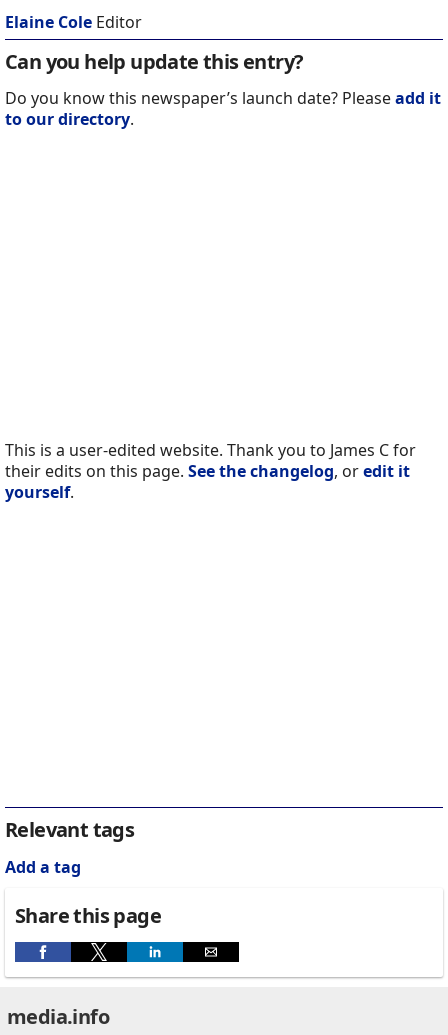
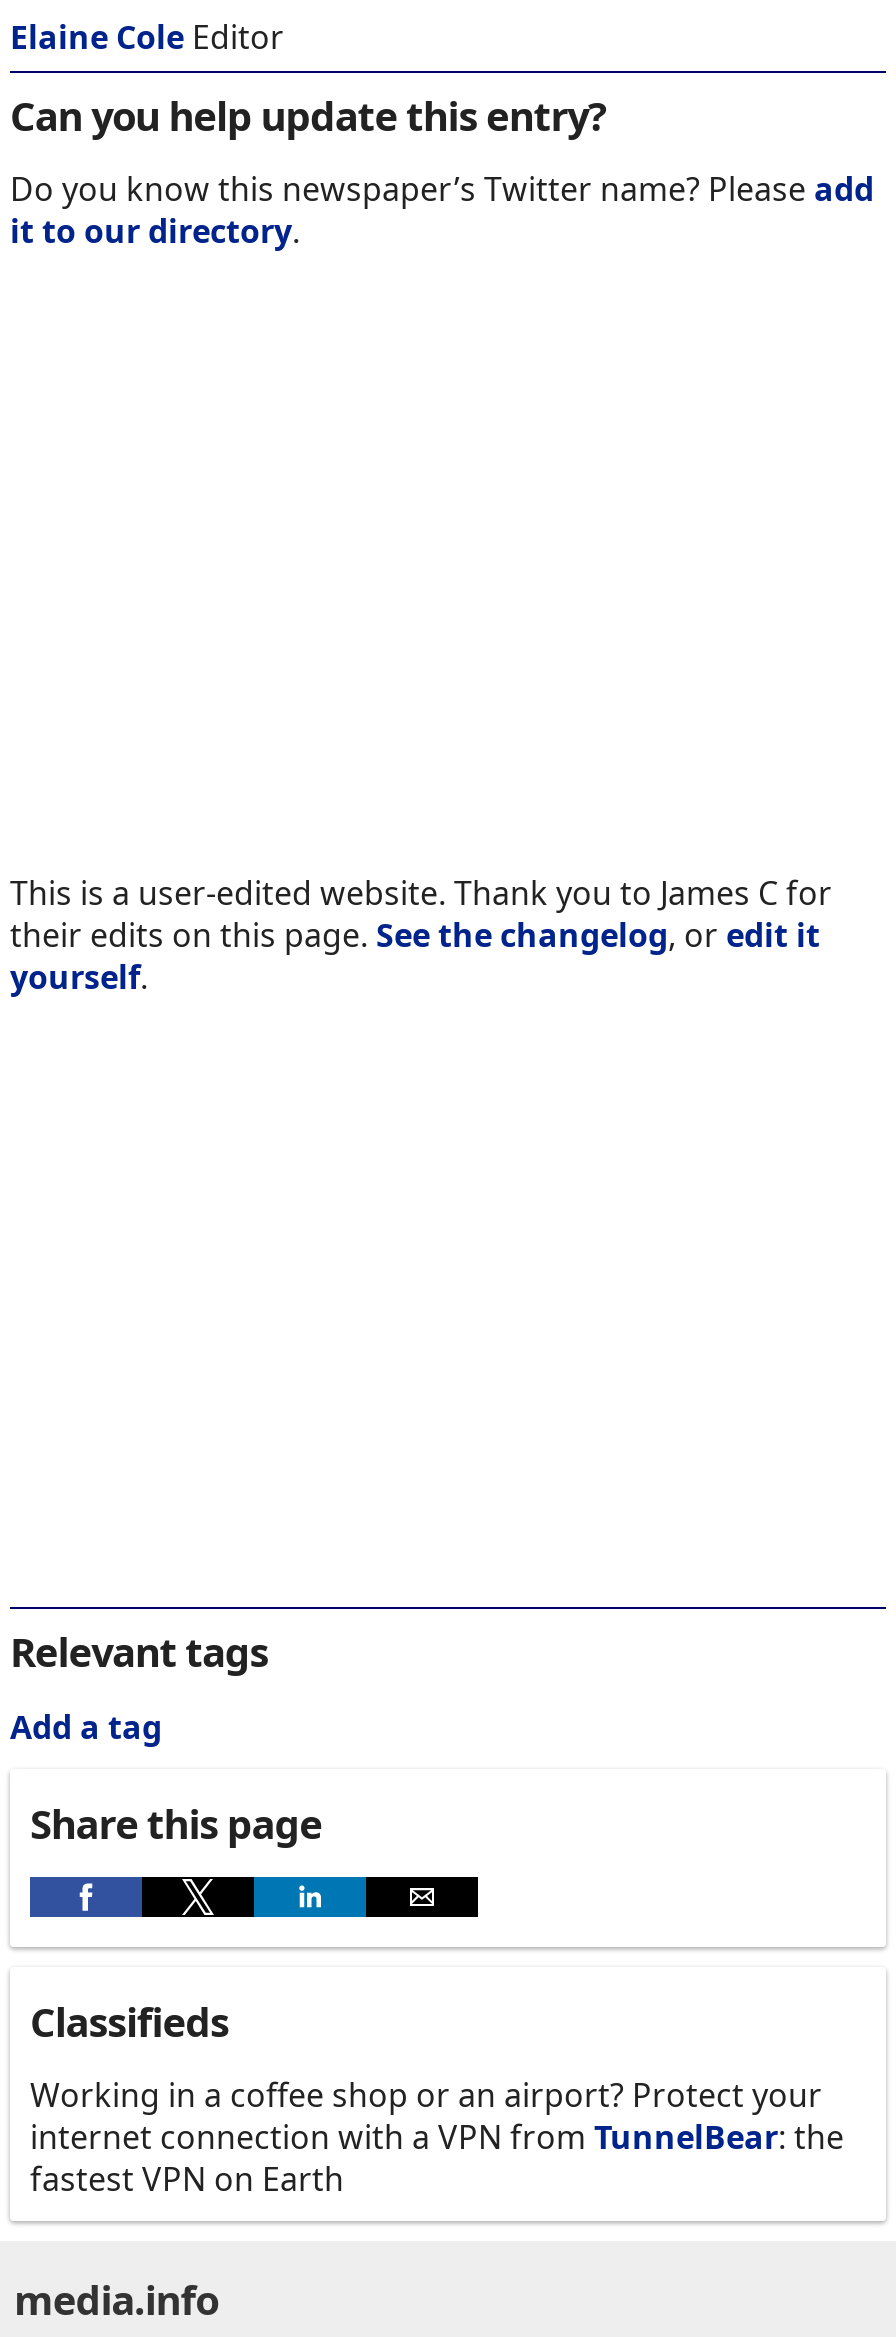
- Do you know this newspaper’s launch date? Please add it
- to our directory.
+ Do you know this newspaper’s Twitter name? Please add
+ it to our directory.

+ Classifieds
+ Working in a coffee shop or an airport? Protect your
+ internet connection with a VPN from TunnelBear: the
+ fastest VPN on Earth
